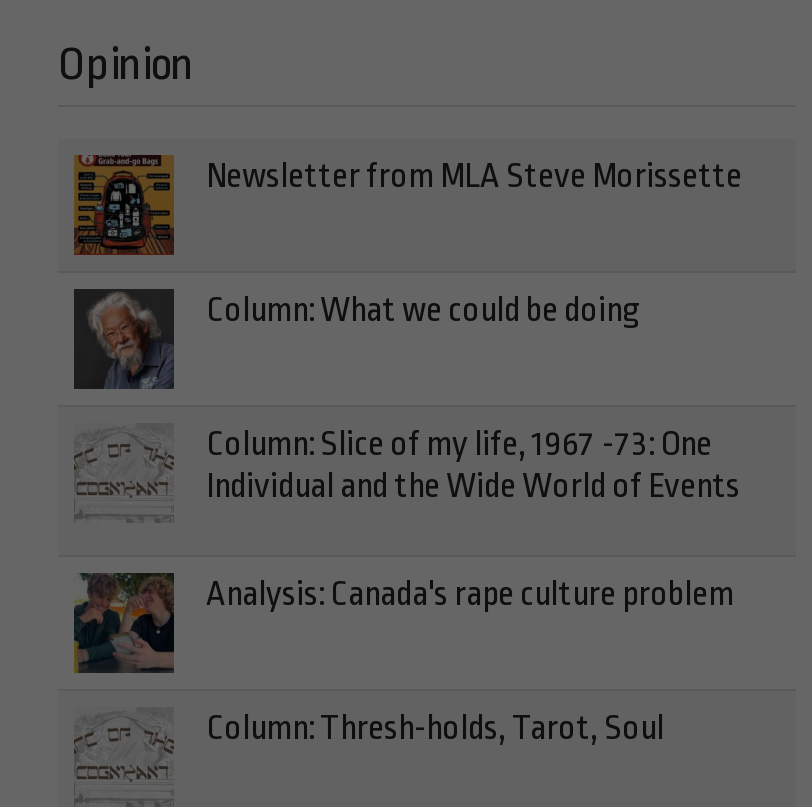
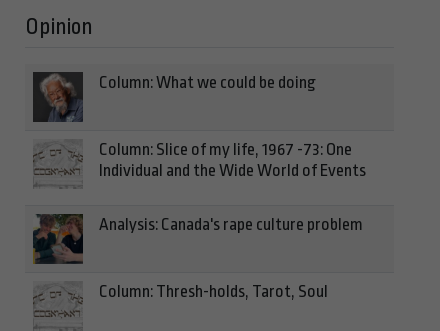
- [image]
- Newsletter from MLA Steve Morissette
